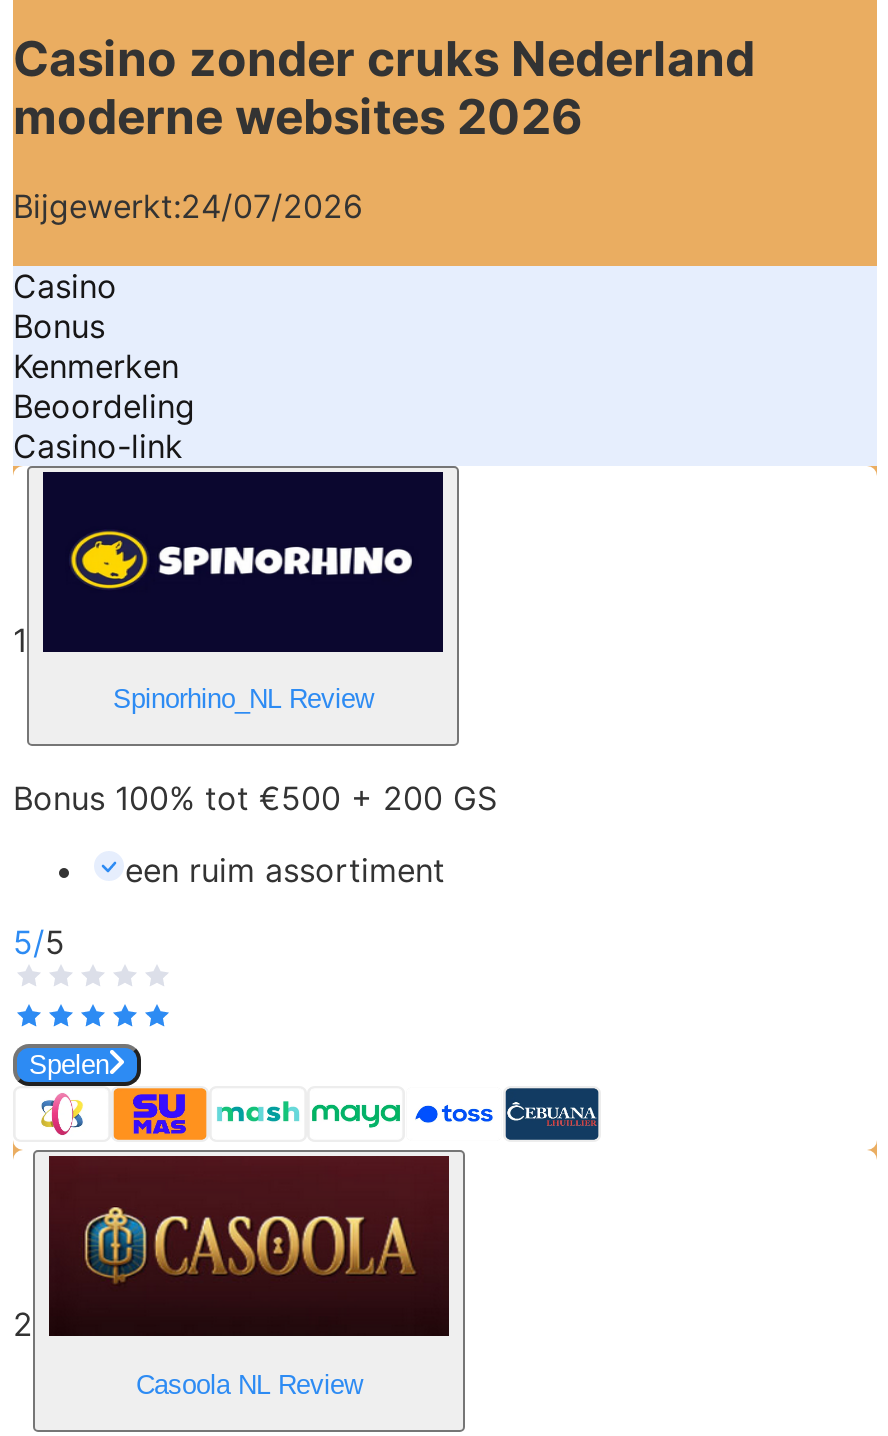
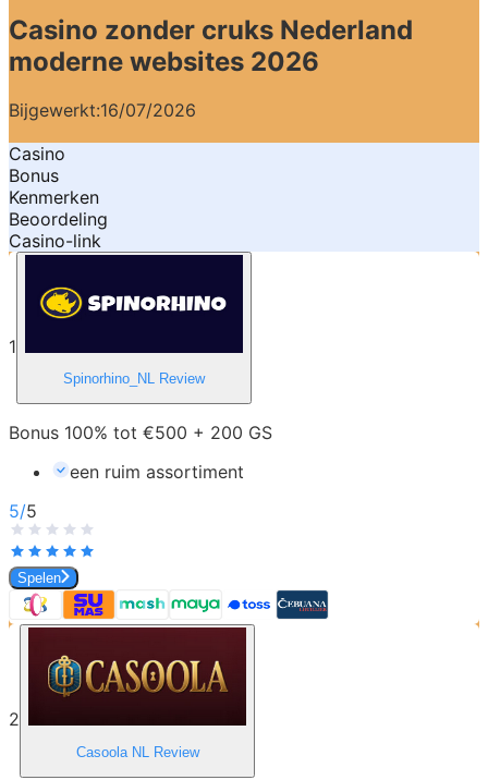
- Bijgewerkt:24/07/2026
+ Bijgewerkt:16/07/2026
